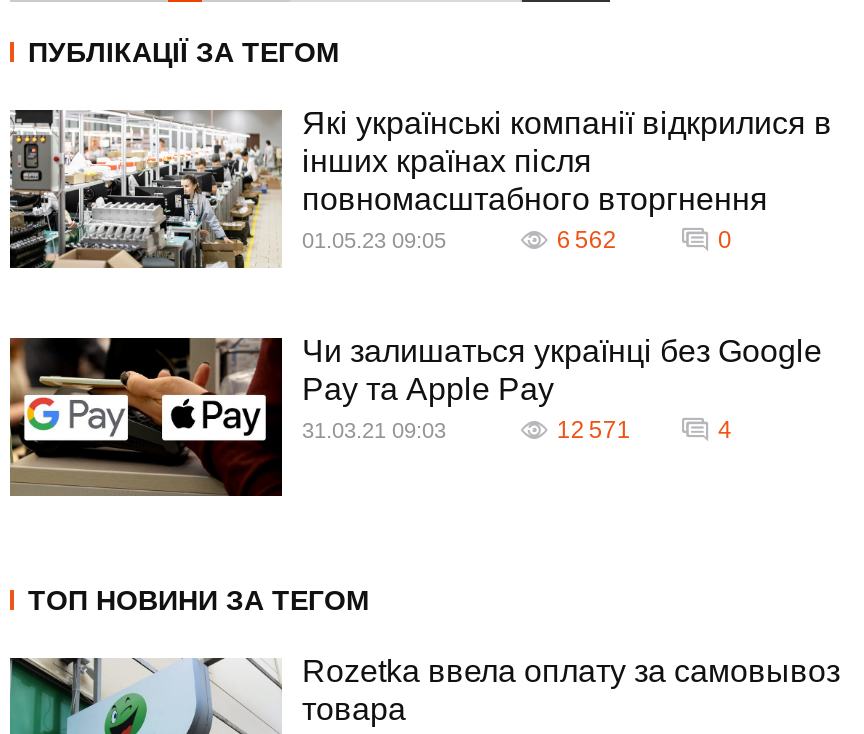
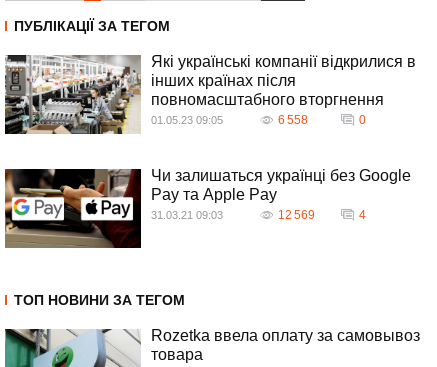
- 6 562
+ 6 558

- 12 571
+ 12 569
